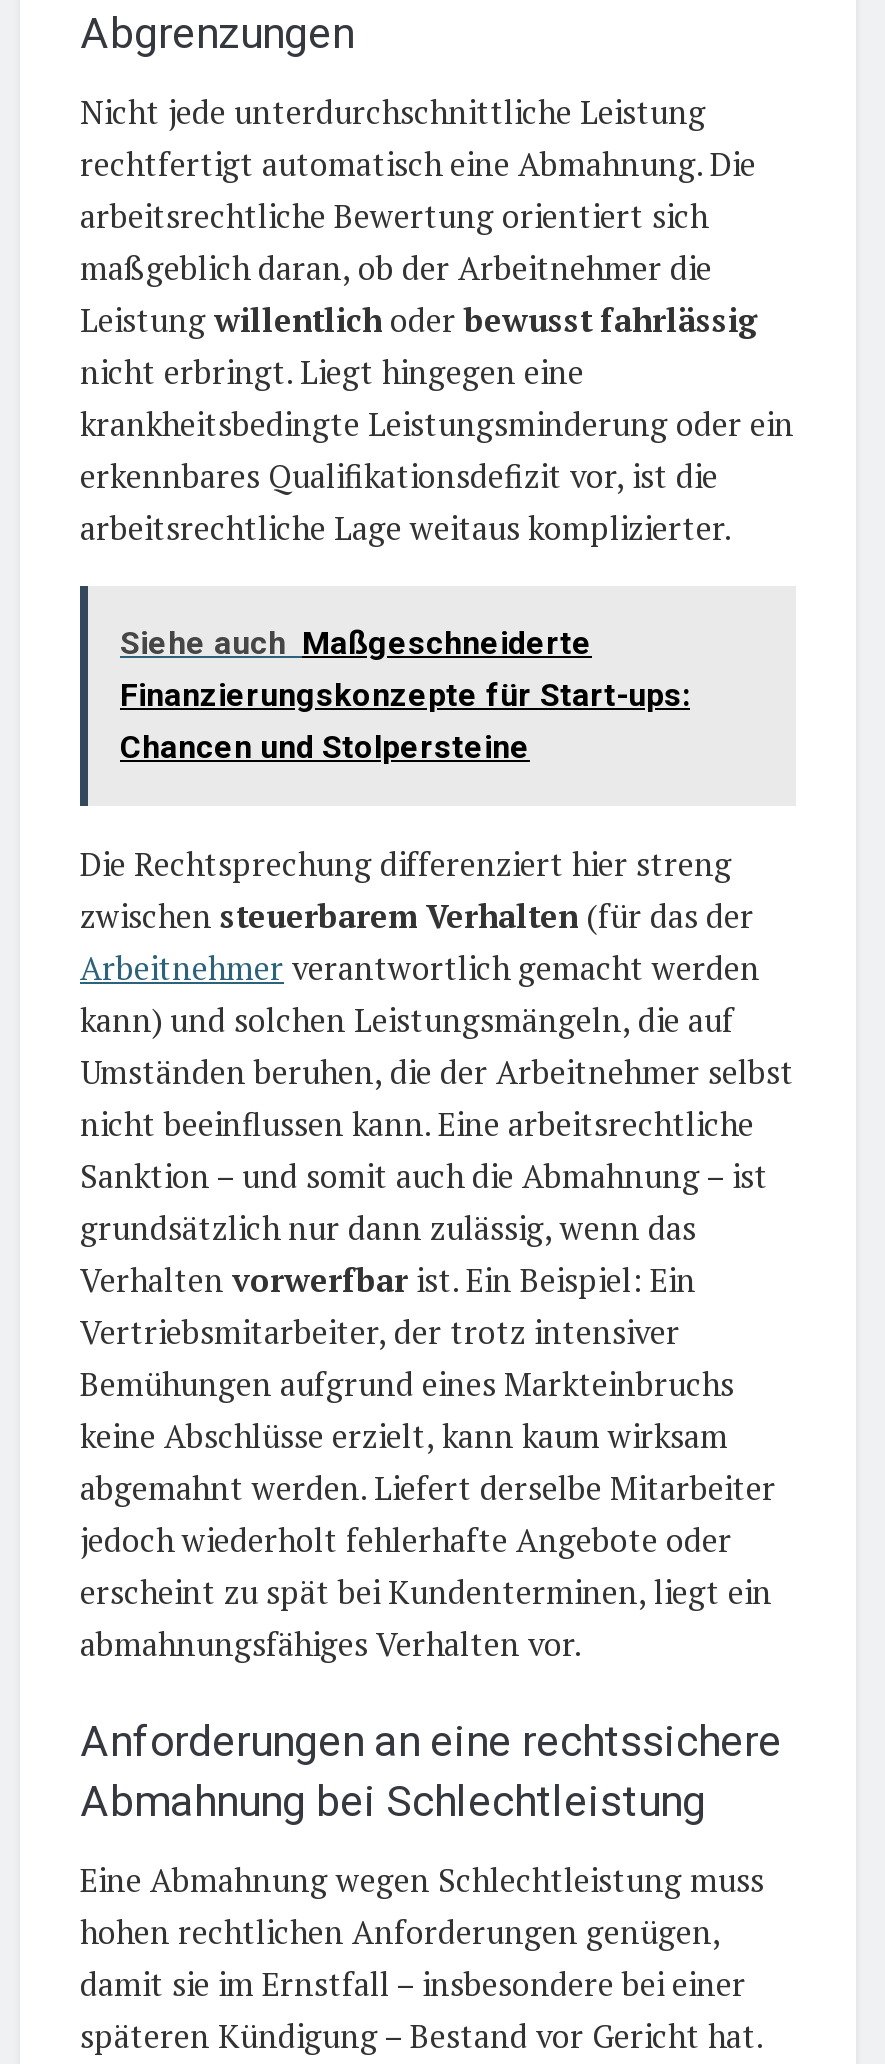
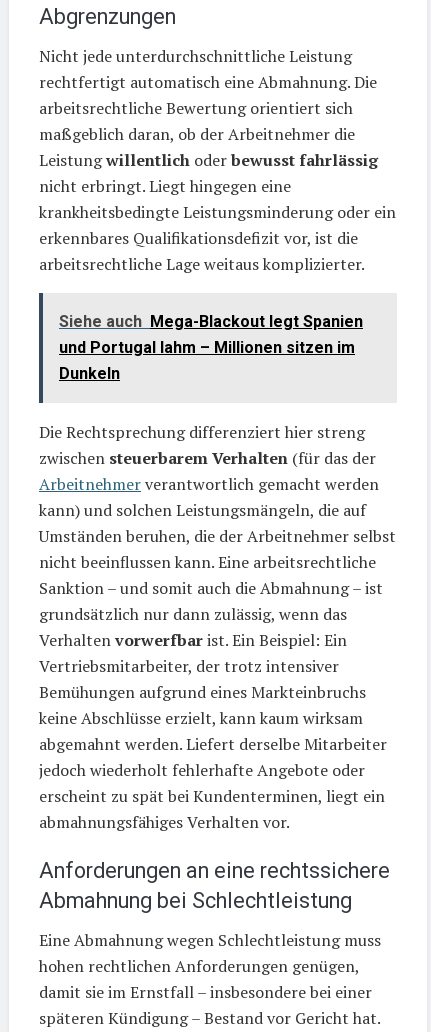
- Siehe auch Maßgeschneiderte
- Finanzierungskonzepte für Start-ups:
- Chancen und Stolpersteine
+ Siehe auch Mega-Blackout legt Spanien
+ und Portugal lahm – Millionen sitzen im
+ Dunkeln
